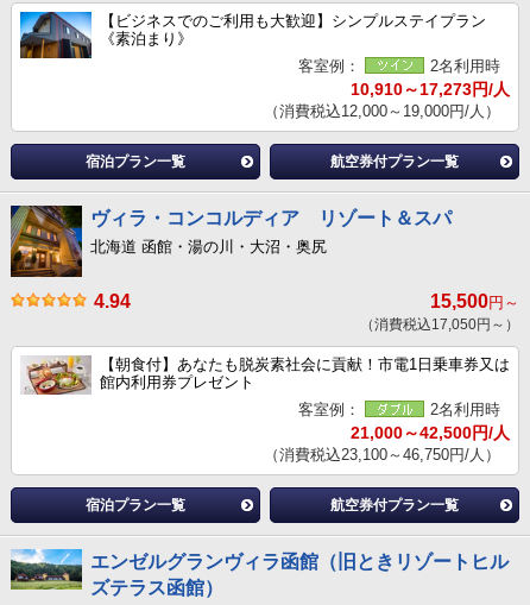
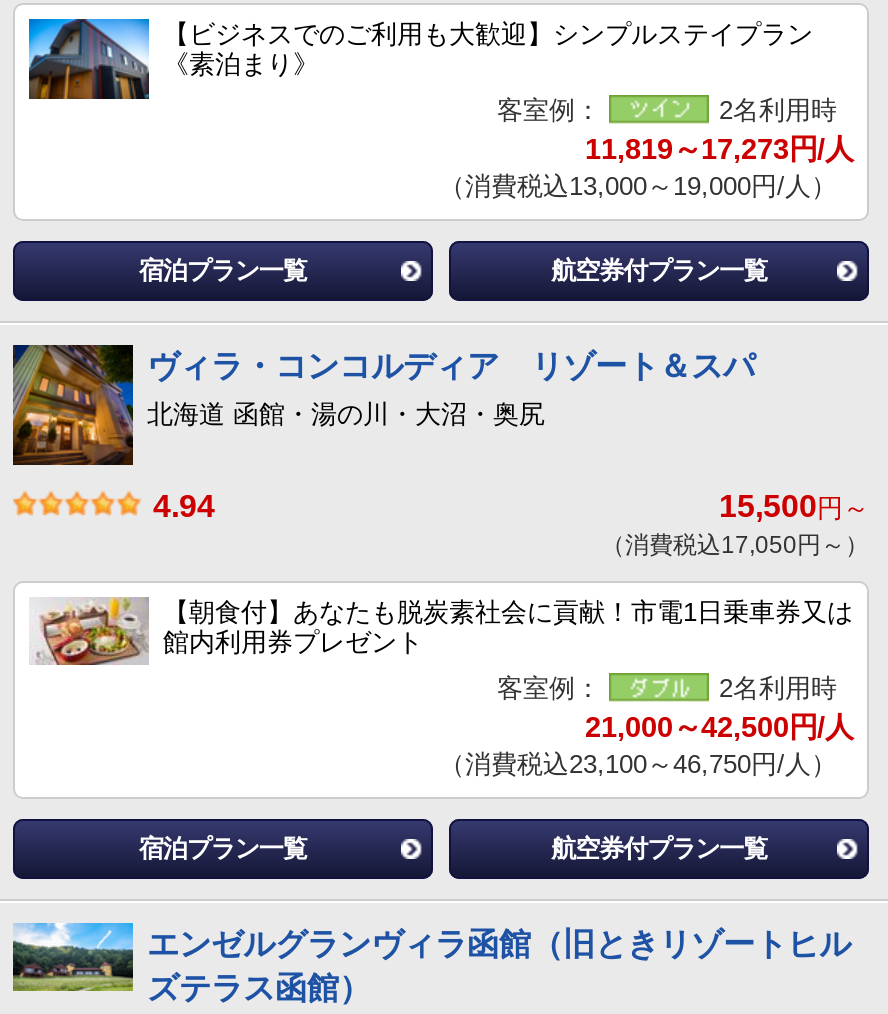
- 10,910～17,273円/人
+ 11,819～17,273円/人

- （消費税込12,000～19,000円/人）
+ （消費税込13,000～19,000円/人）
